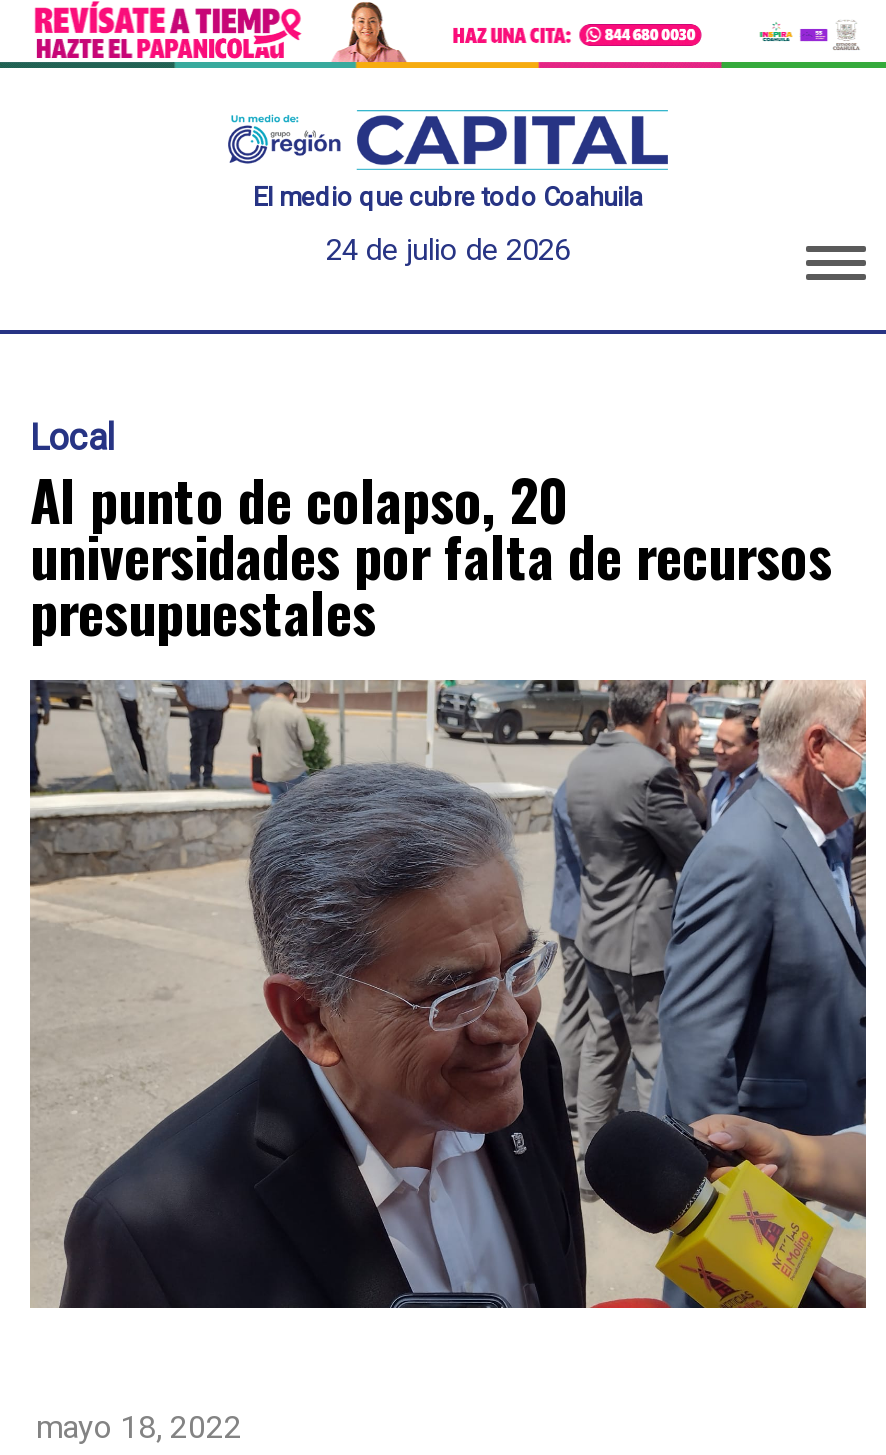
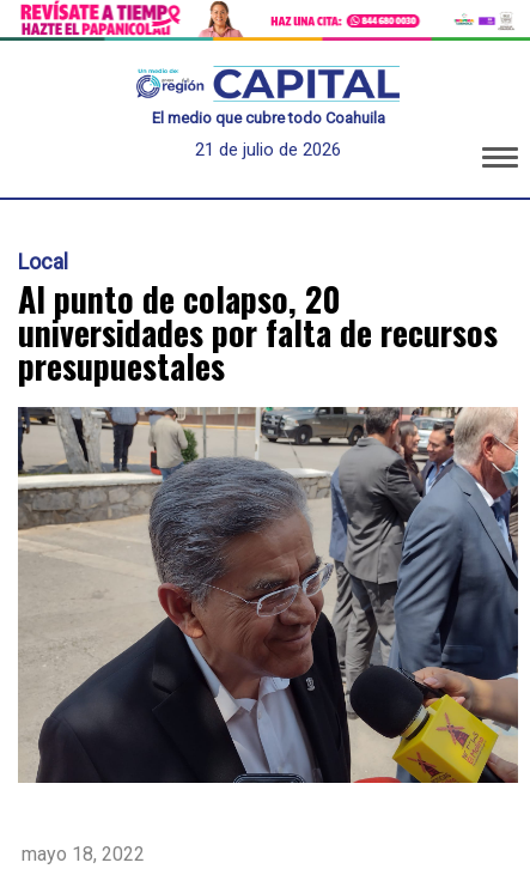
- 24 de julio de 2026
+ 21 de julio de 2026
